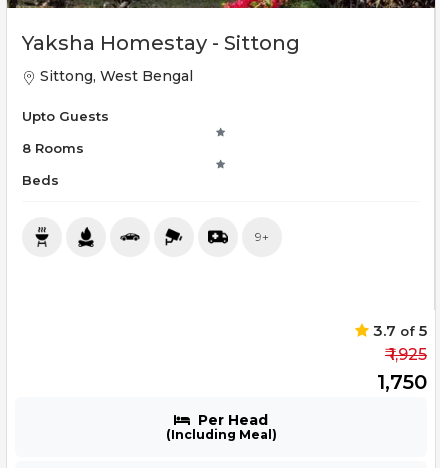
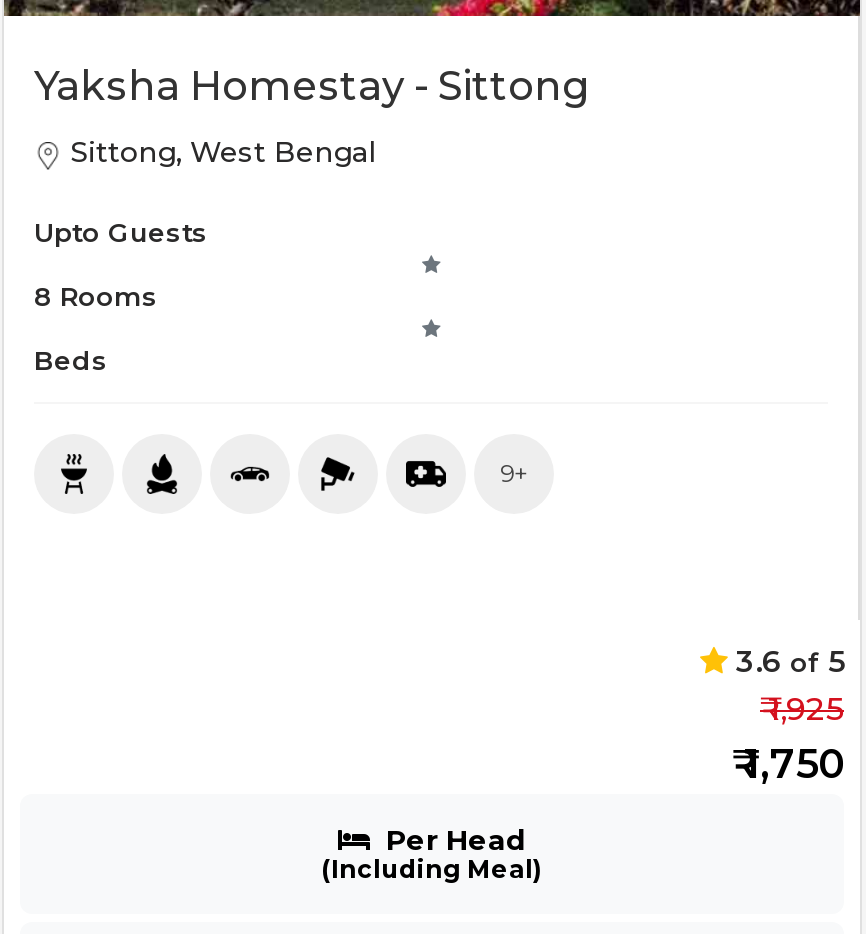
- 3.7 of 5
+ 3.6 of 5
